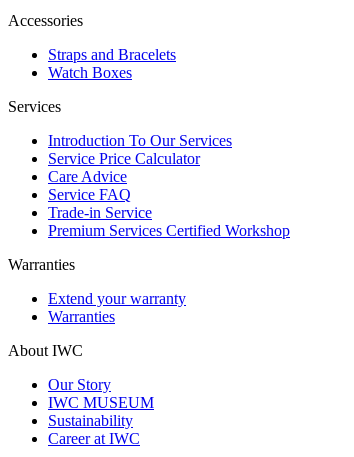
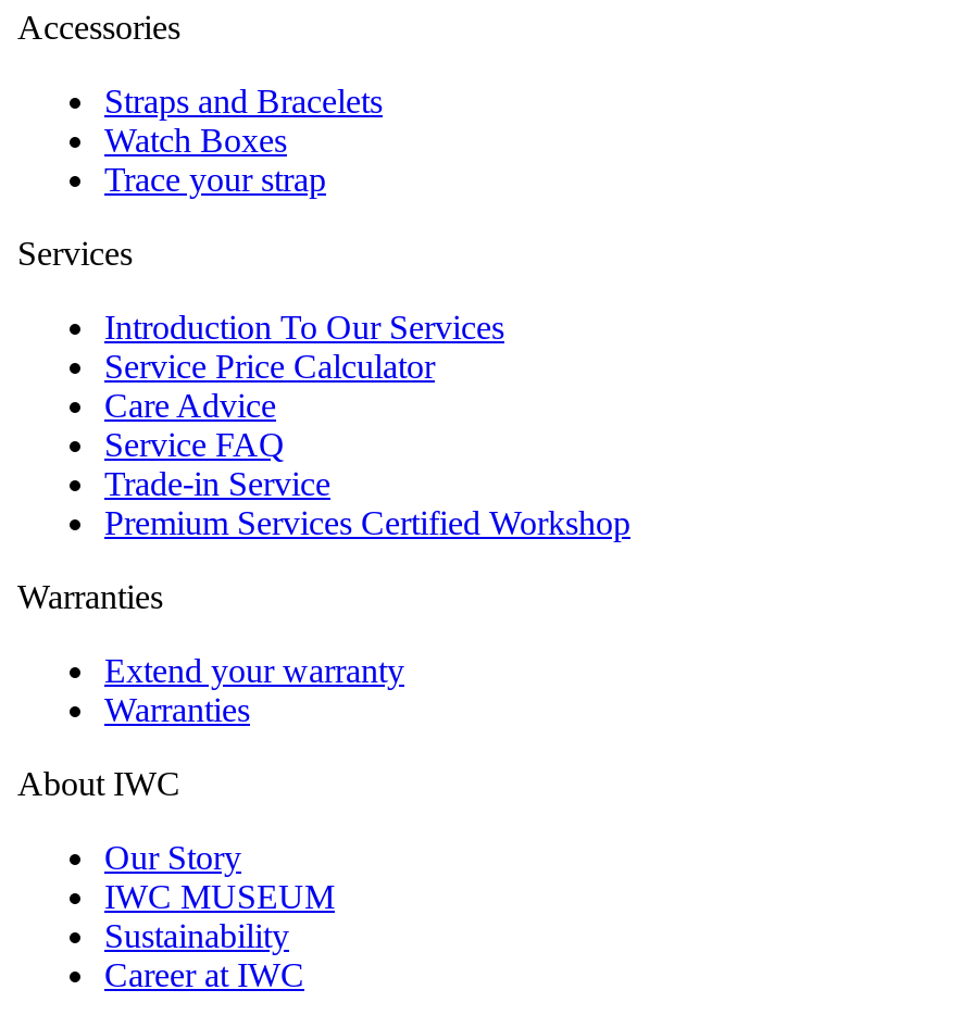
+ Trace your strap
